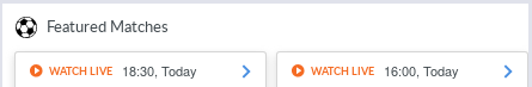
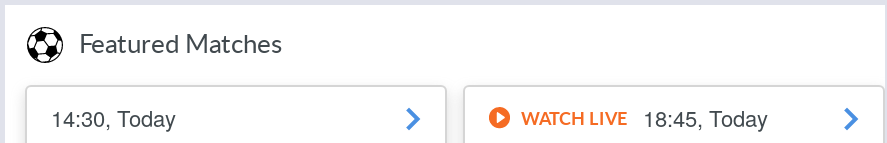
- WATCH LIVE
- 18:30, Today
+ 14:30, Today

- WATCH LIVE 16:00, Today
+ WATCH LIVE 18:45, Today
